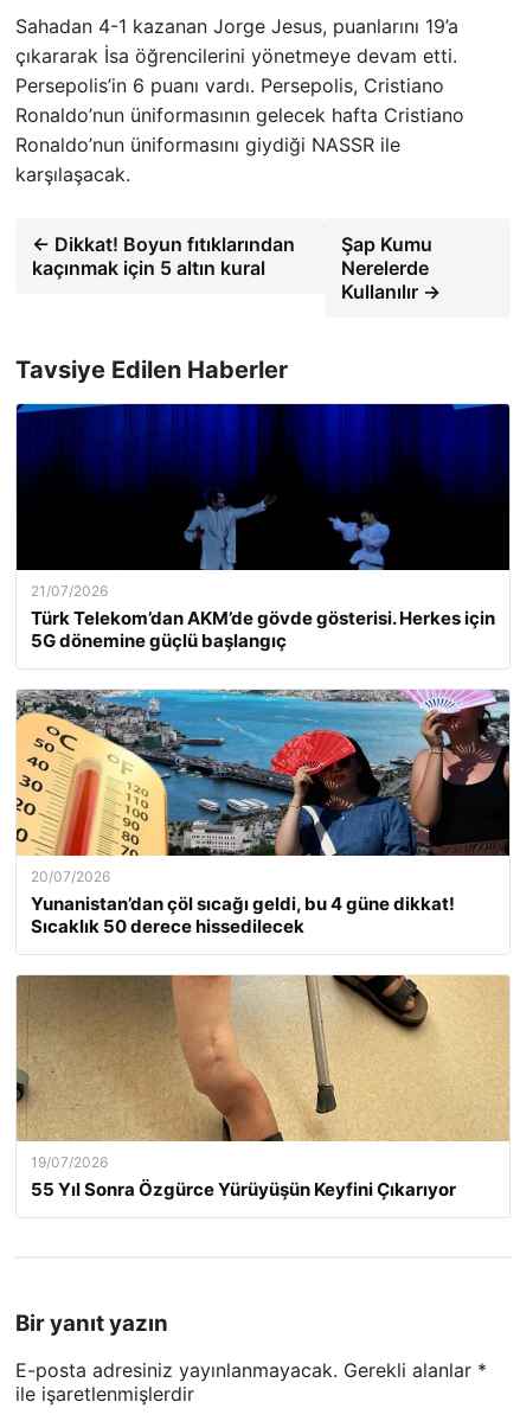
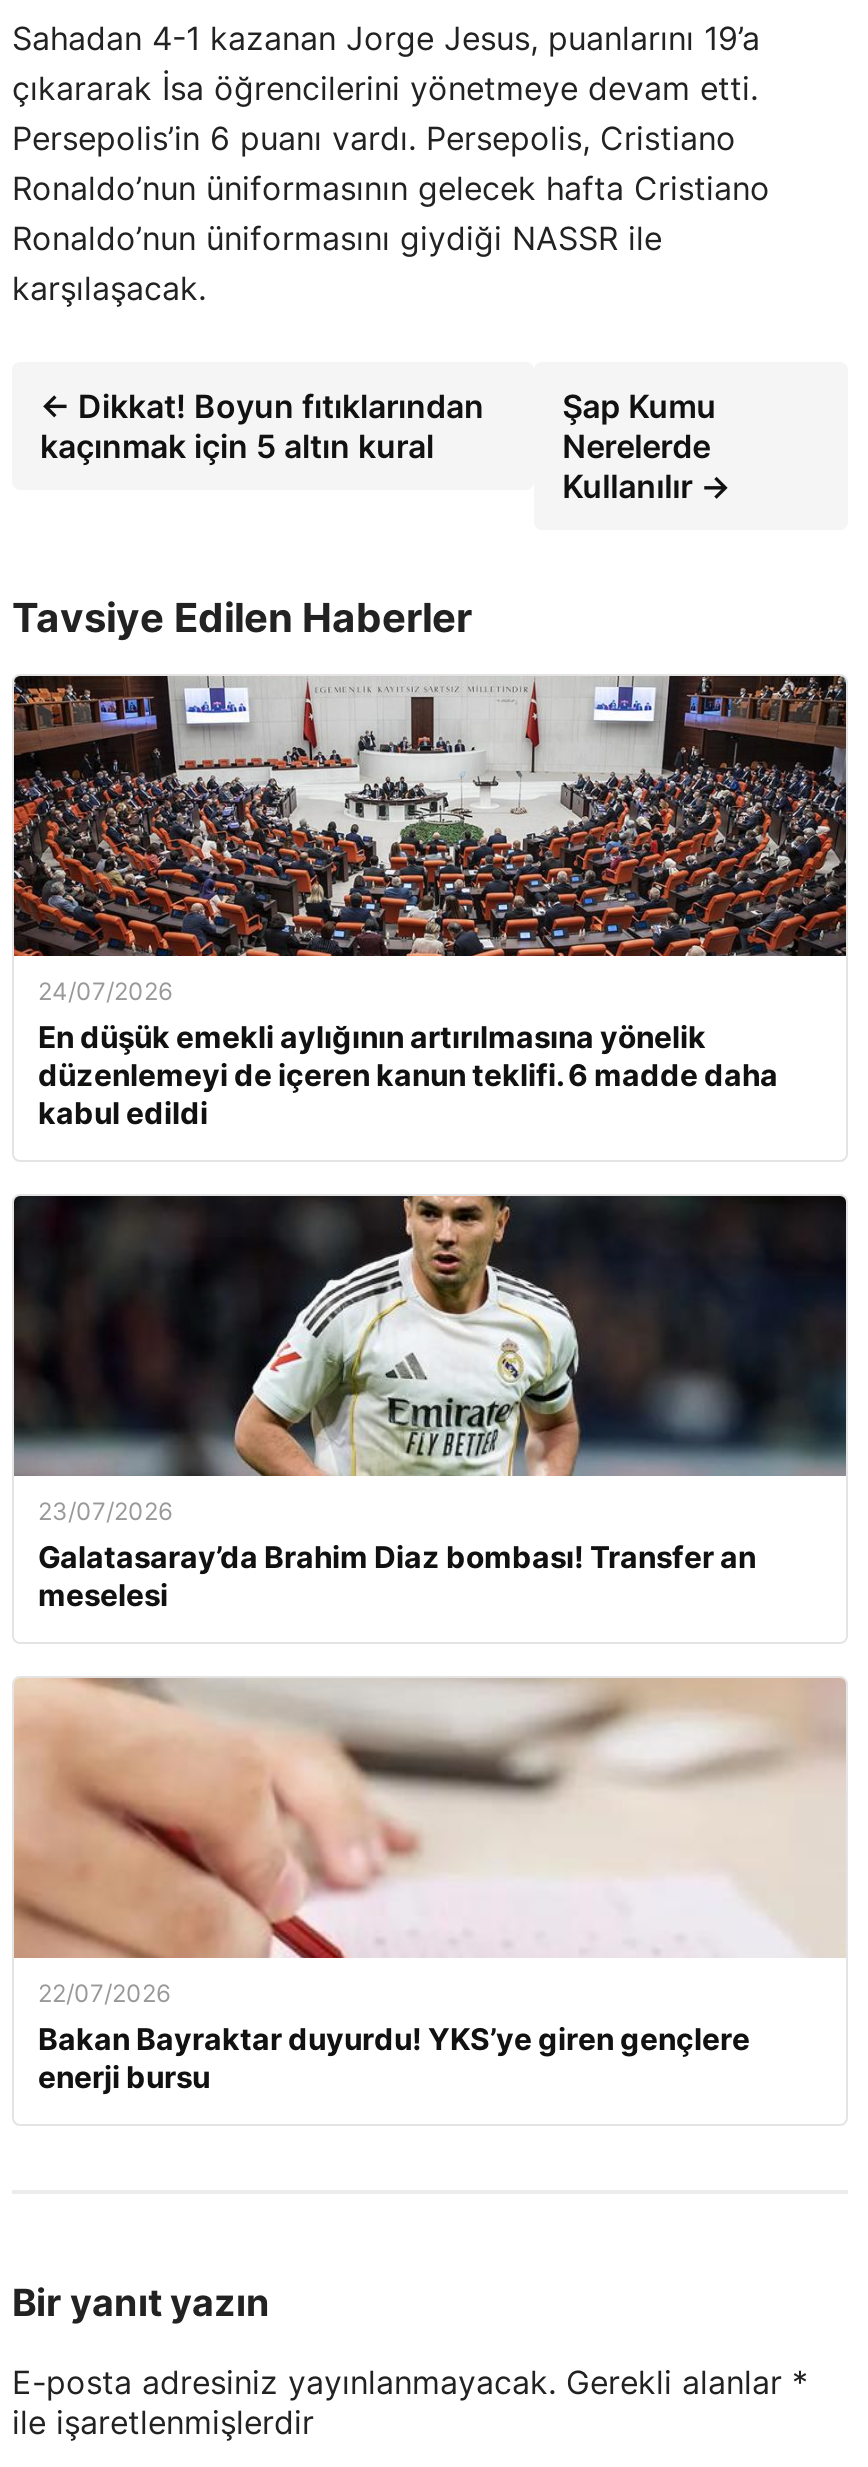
- [image]
- 21/07/2026
- Türk Telekom’dan AKM’de gövde gösterisi. Herkes için
- 5G dönemine güçlü başlangıç
+ [image]
+ 24/07/2026
+ En düşük emekli aylığının artırılmasına yönelik
+ düzenlemeyi de içeren kanun teklifi. 6 madde daha
+ kabul edildi

- [image]
- 20/07/2026
- Yunanistan’dan çöl sıcağı geldi, bu 4 güne dikkat!
- Sıcaklık 50 derece hissedilecek
+ [image]
+ 23/07/2026
+ Galatasaray’da Brahim Diaz bombası! Transfer an
+ meselesi

- [image]
- 19/07/2026
- 55 Yıl Sonra Özgürce Yürüyüşün Keyfini Çıkarıyor
+ [image]
+ 22/07/2026
+ Bakan Bayraktar duyurdu! YKS’ye giren gençlere
+ enerji bursu
